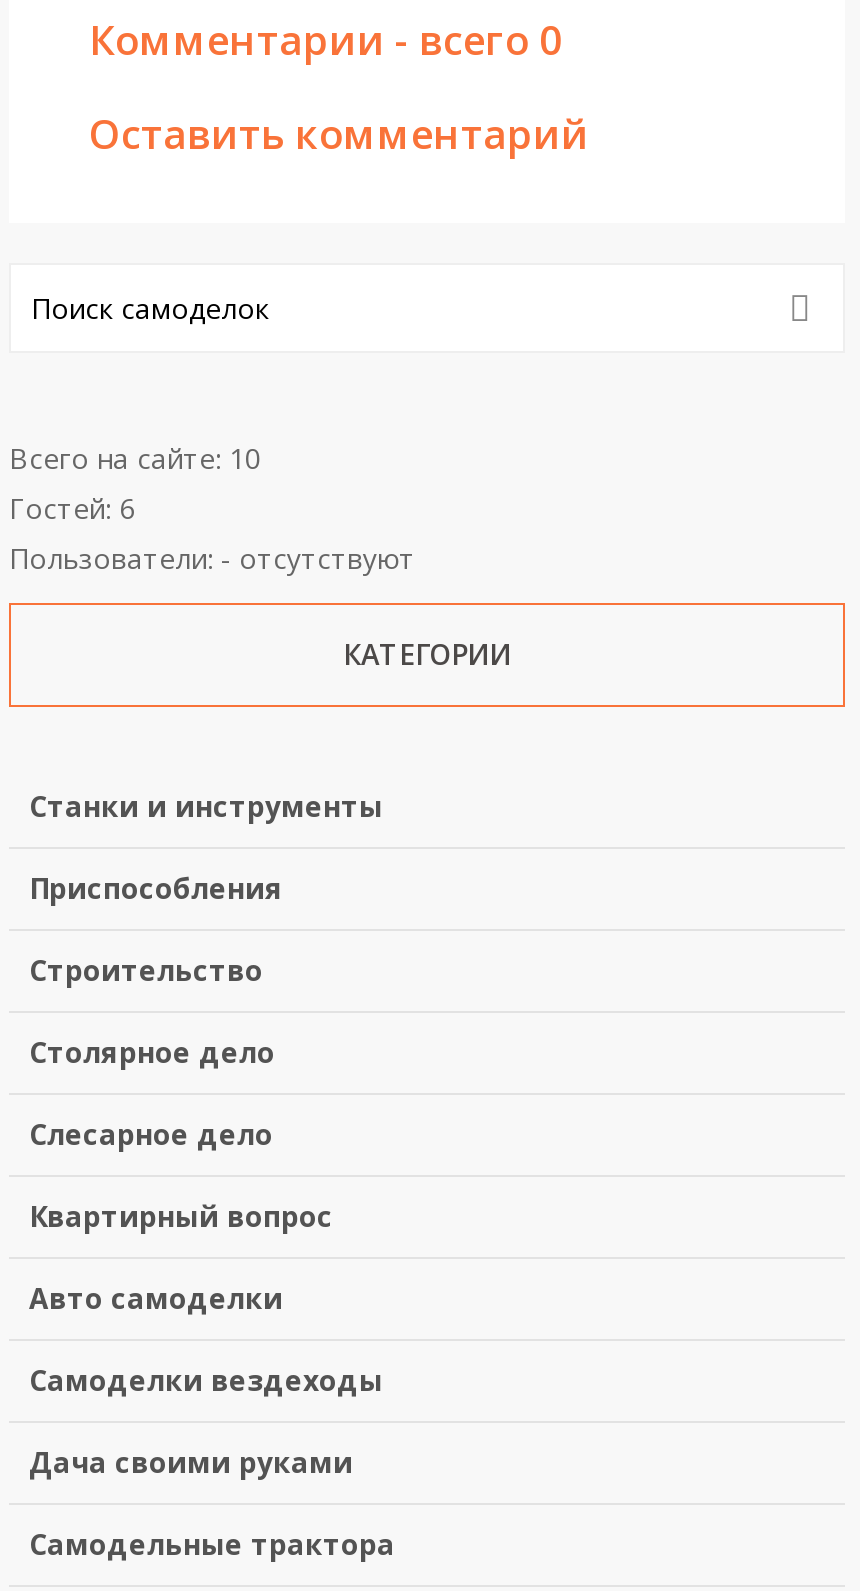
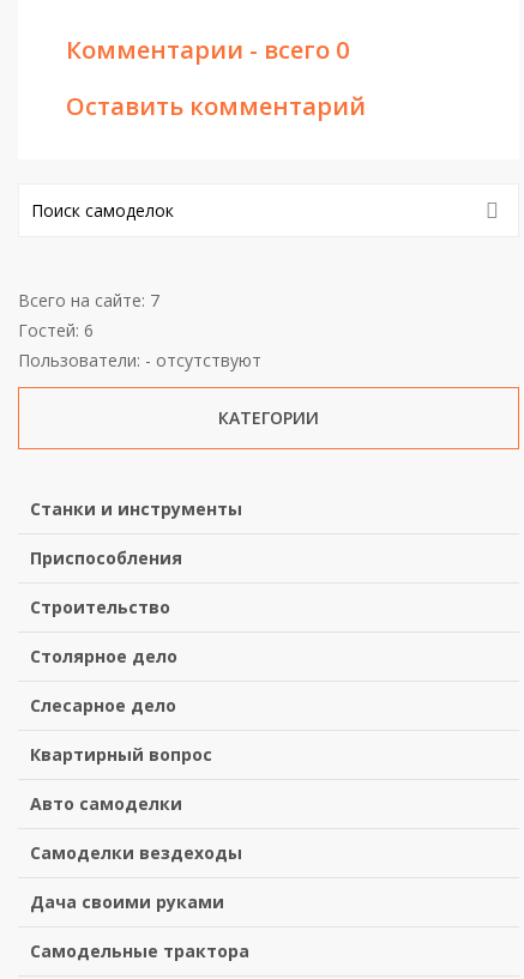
- Всего на сайте: 10
+ Всего на сайте: 7
